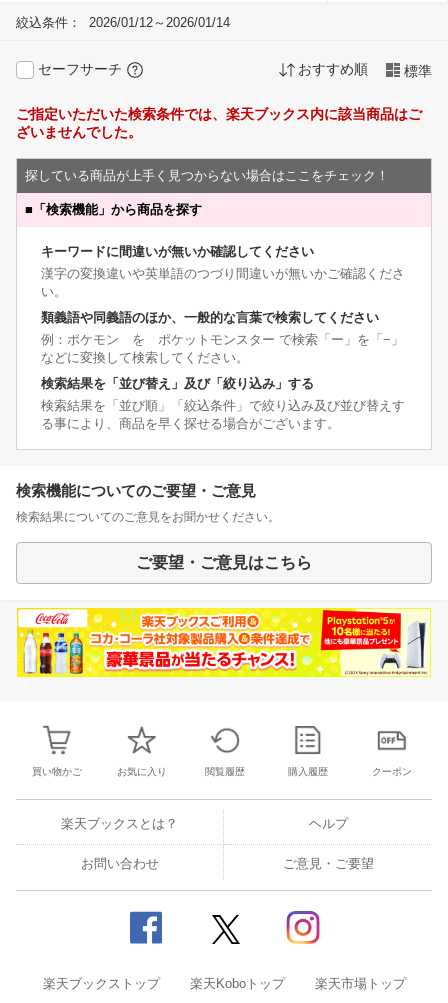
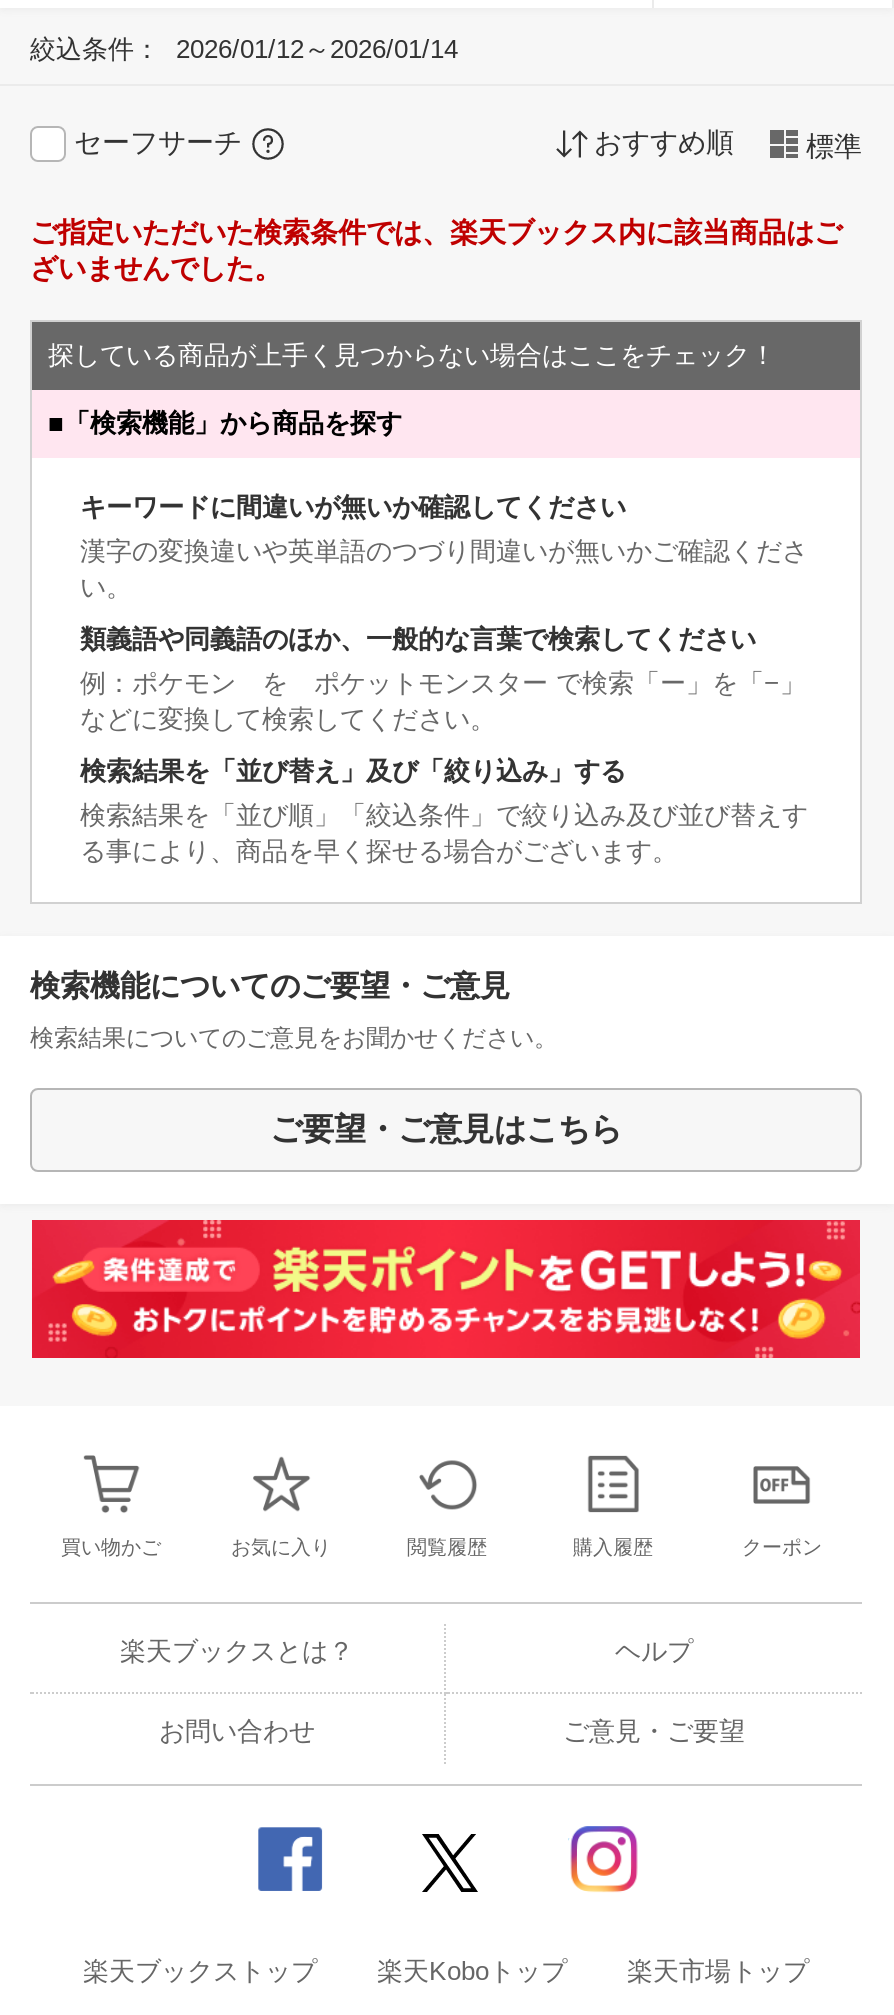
- [image]
+ [image]
